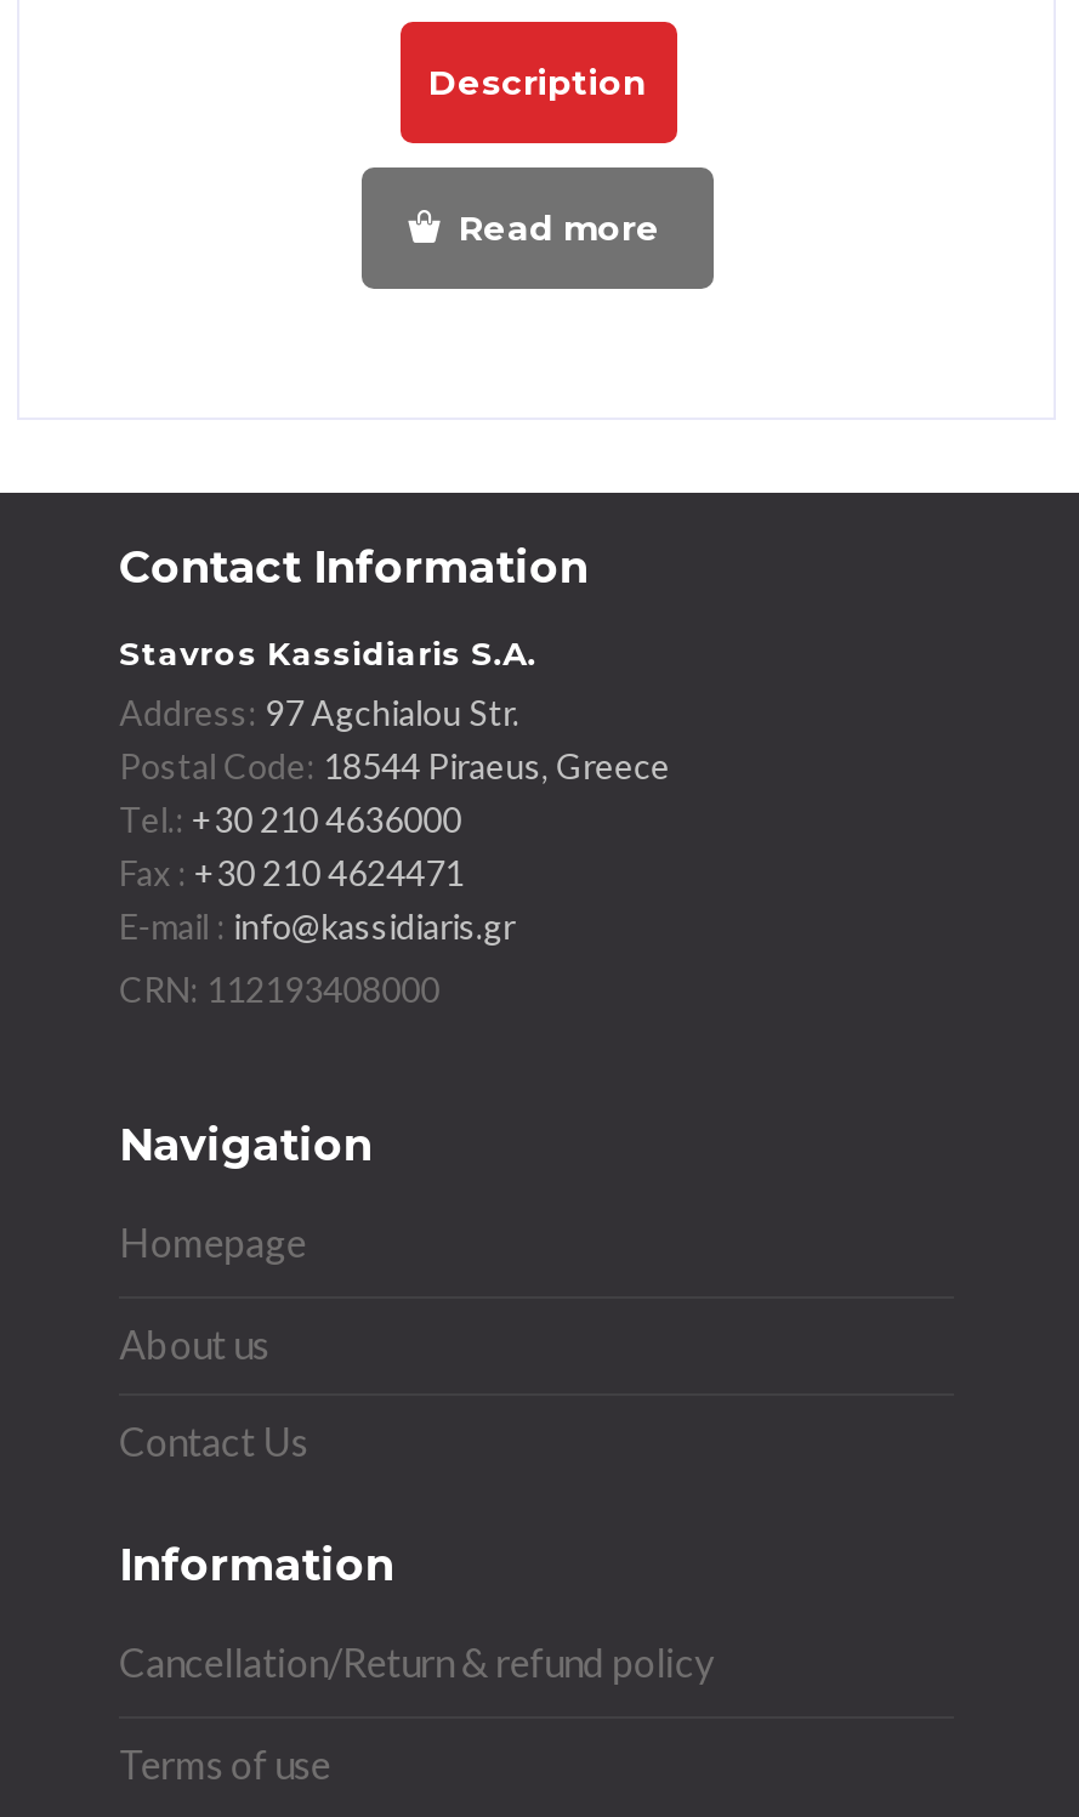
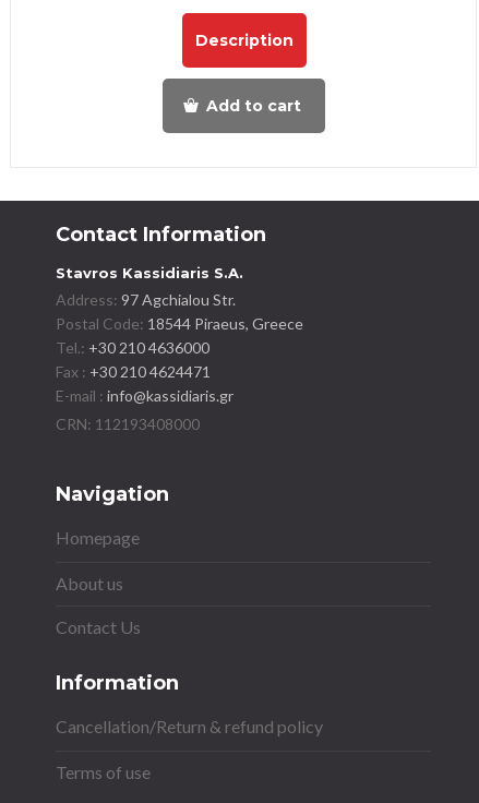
- Read more
+ Add to cart
